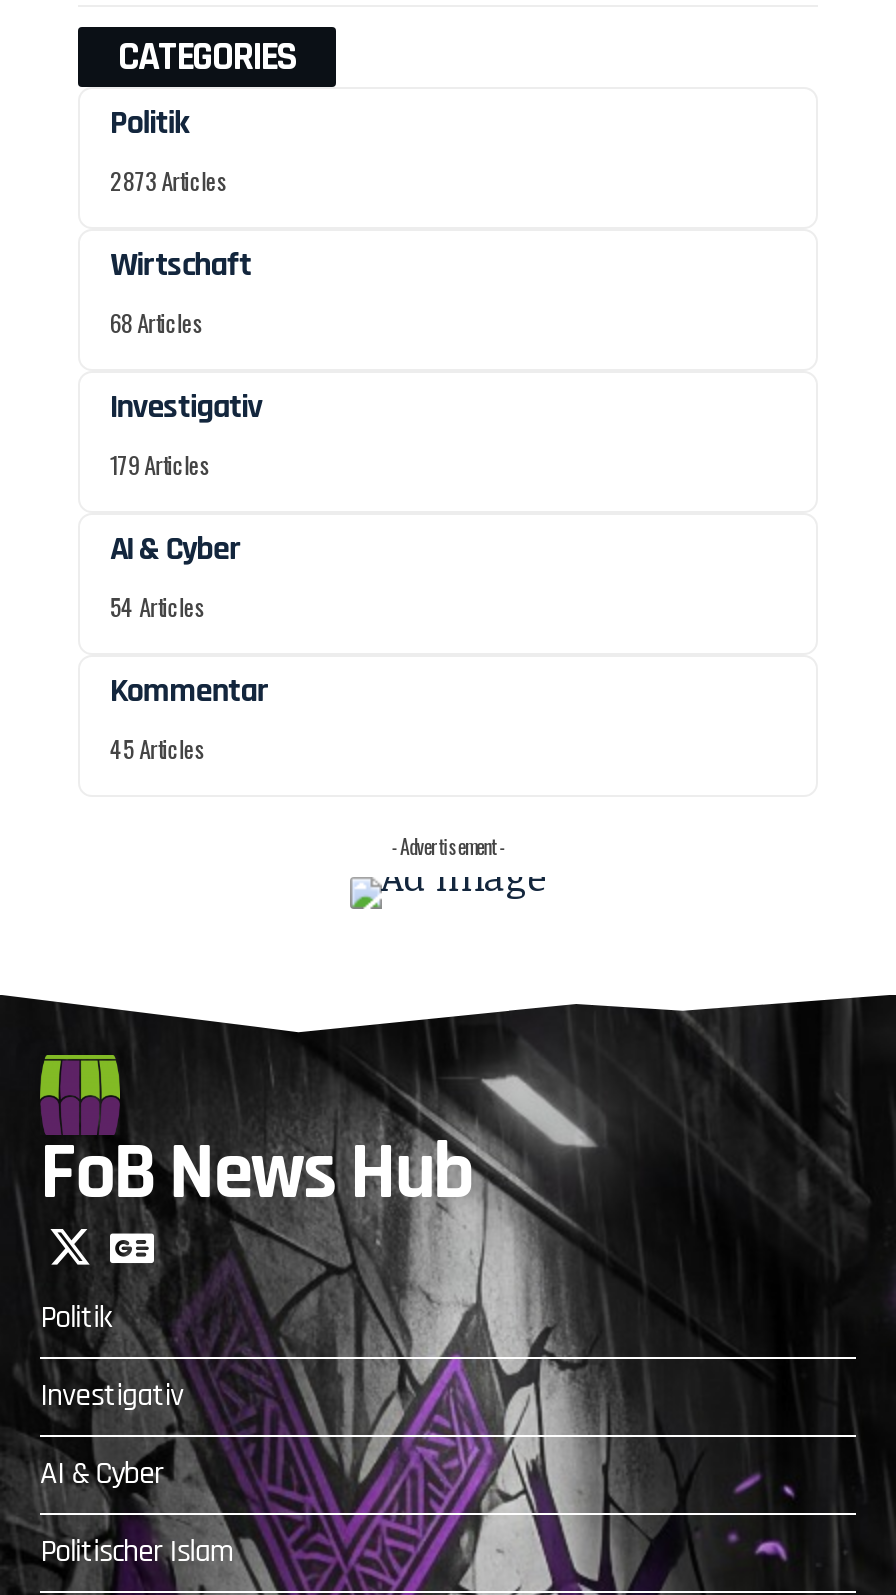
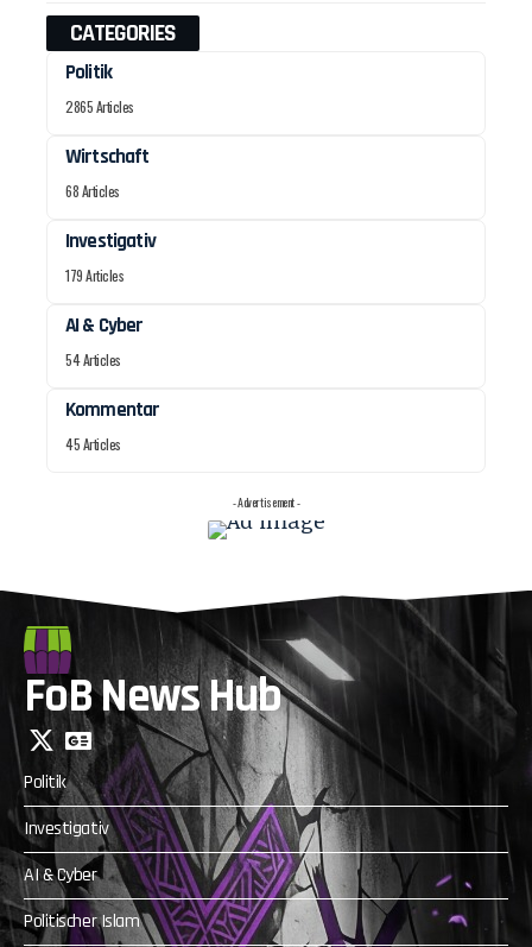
- 2873 Articles
+ 2865 Articles
